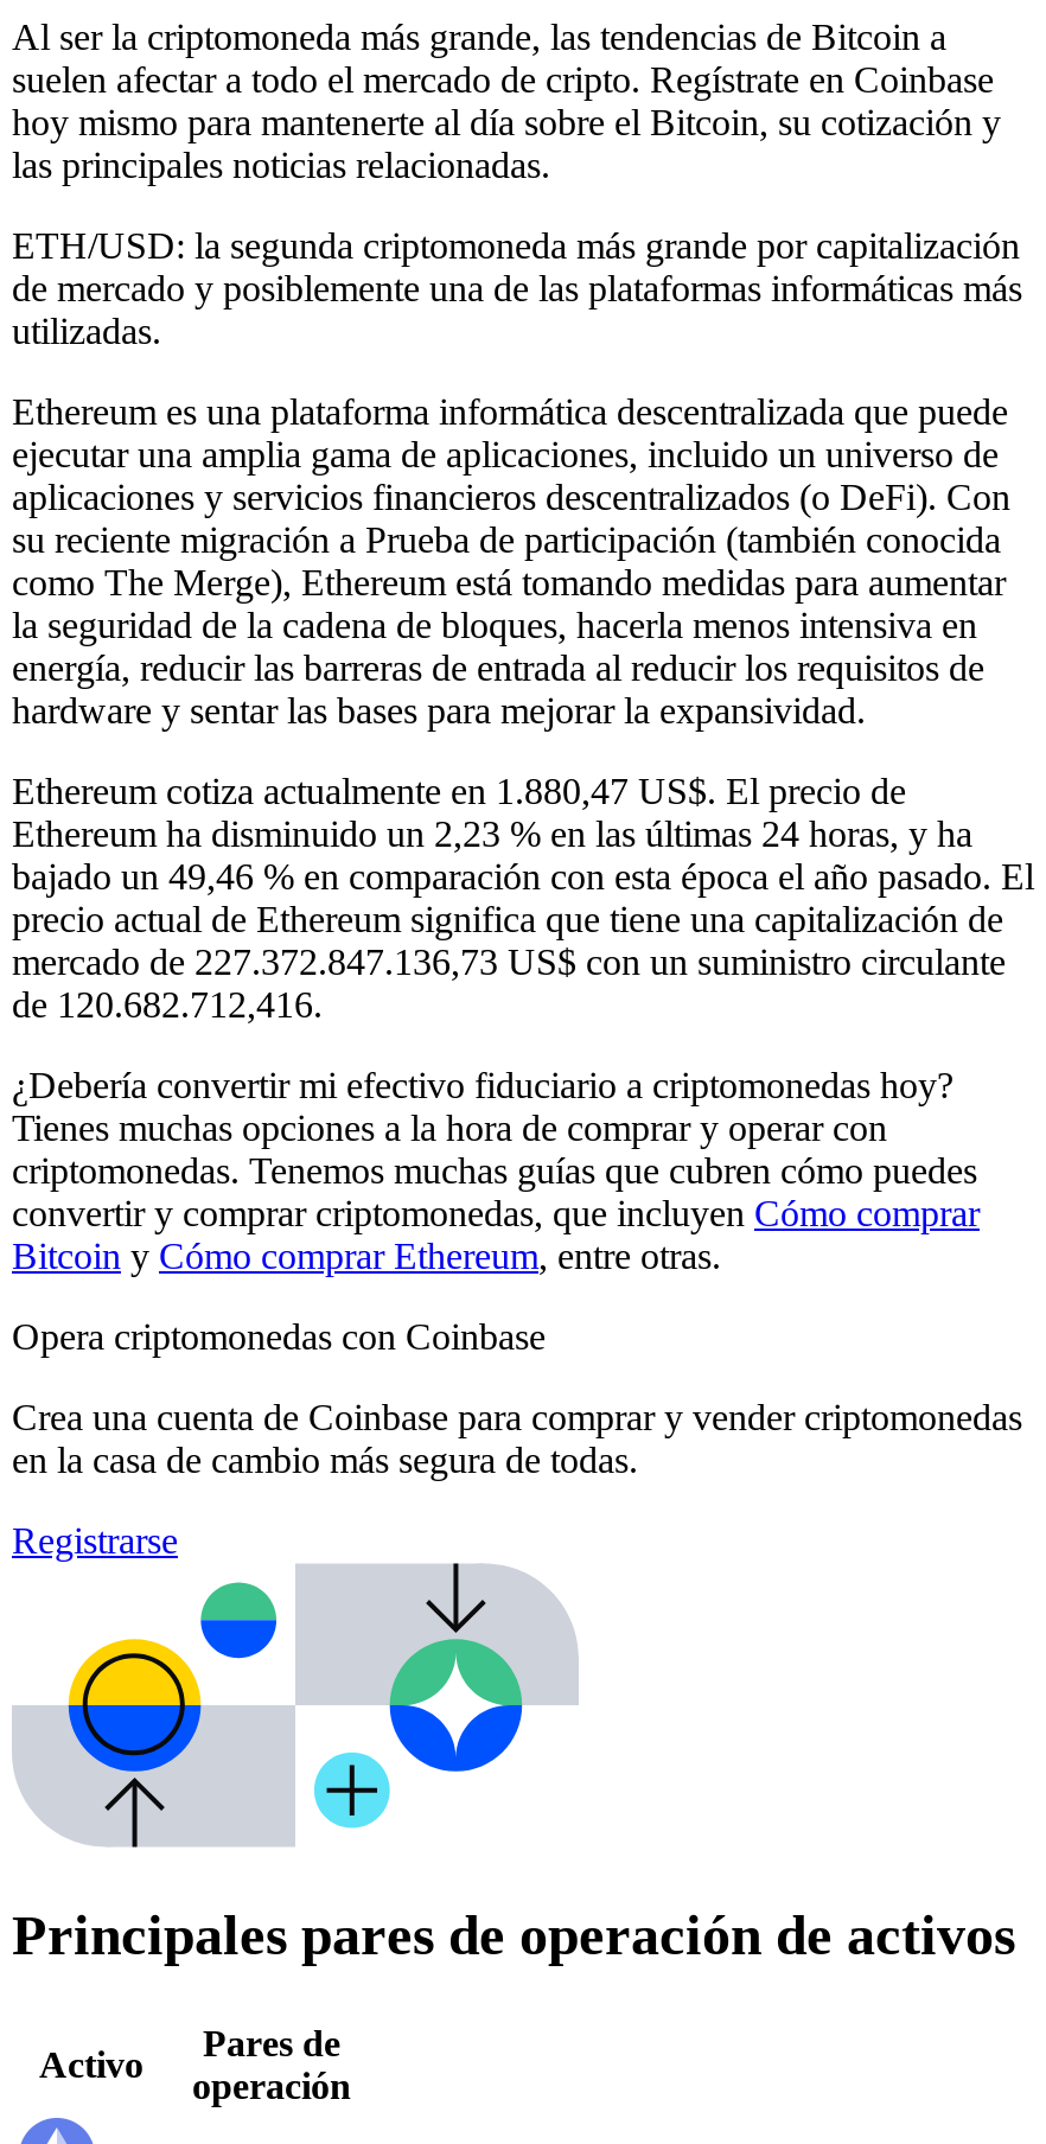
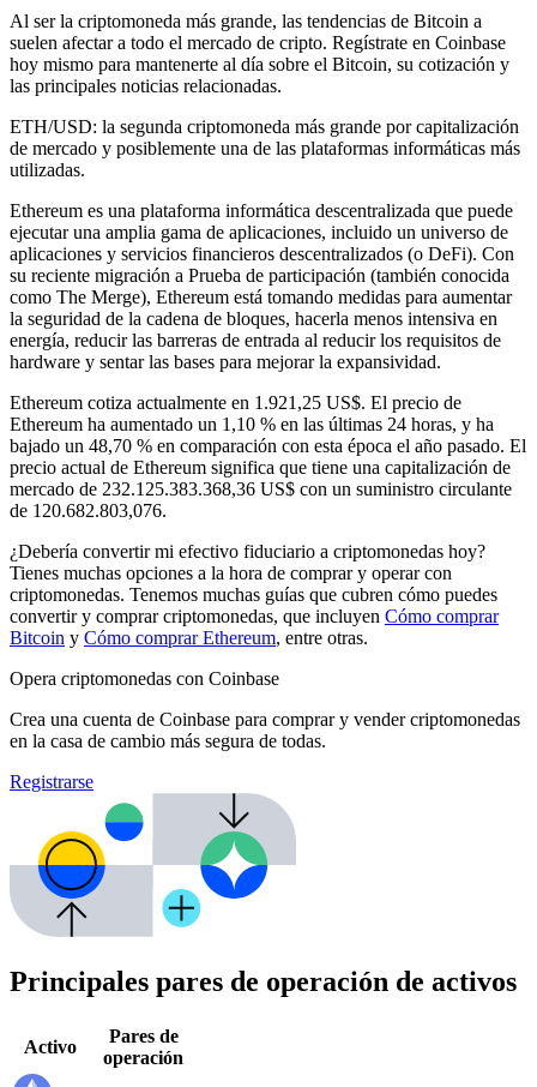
- Ethereum cotiza actualmente en 1.880,47 US$. El precio de
+ Ethereum cotiza actualmente en 1.921,25 US$. El precio de

- Ethereum ha disminuido un 2,23 % en las últimas 24 horas, y ha
+ Ethereum ha aumentado un 1,10 % en las últimas 24 horas, y ha

- bajado un 49,46 % en comparación con esta época el año pasado. El
+ bajado un 48,70 % en comparación con esta época el año pasado. El

- mercado de 227.372.847.136,73 US$ con un suministro circulante
+ mercado de 232.125.383.368,36 US$ con un suministro circulante

- de 120.682.712,416.
+ de 120.682.803,076.
